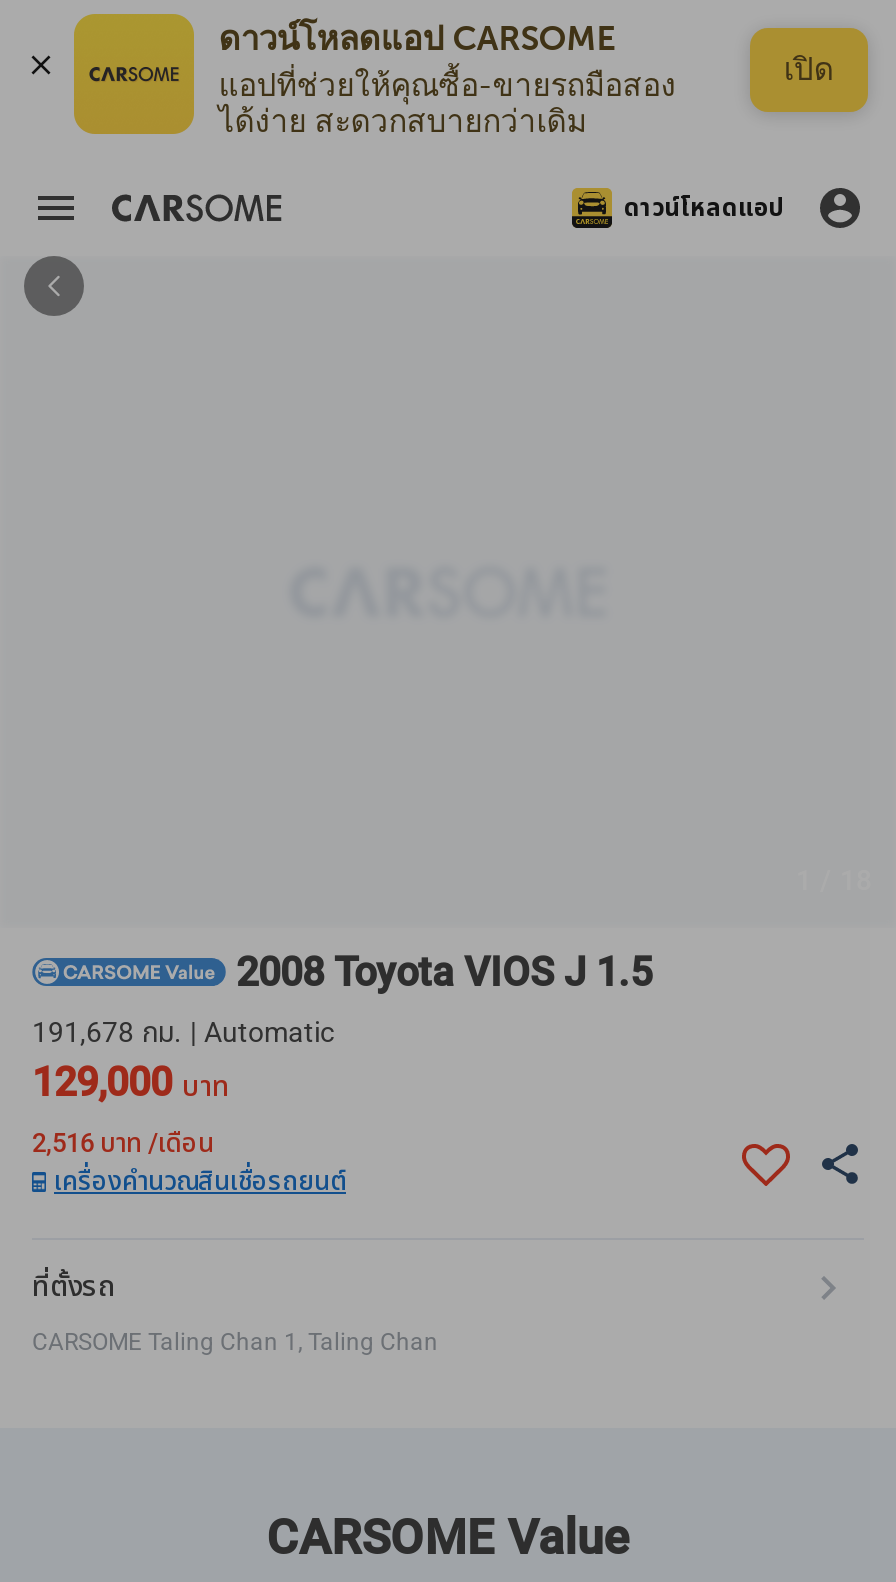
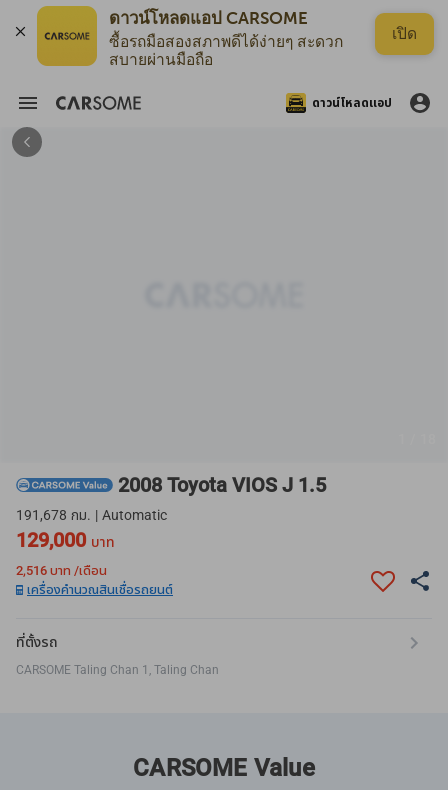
- แอปที่ช่วยให้คุณซื้อ-ขายรถมือสอง
- ได้ง่าย สะดวกสบายกว่าเดิม
+ ดาวน์โหลดแอป CARSOME
+ ซื้อรถมือสองสภาพดีได้ง่ายๆ สะดวก
+ สบายผ่านมือถือ
